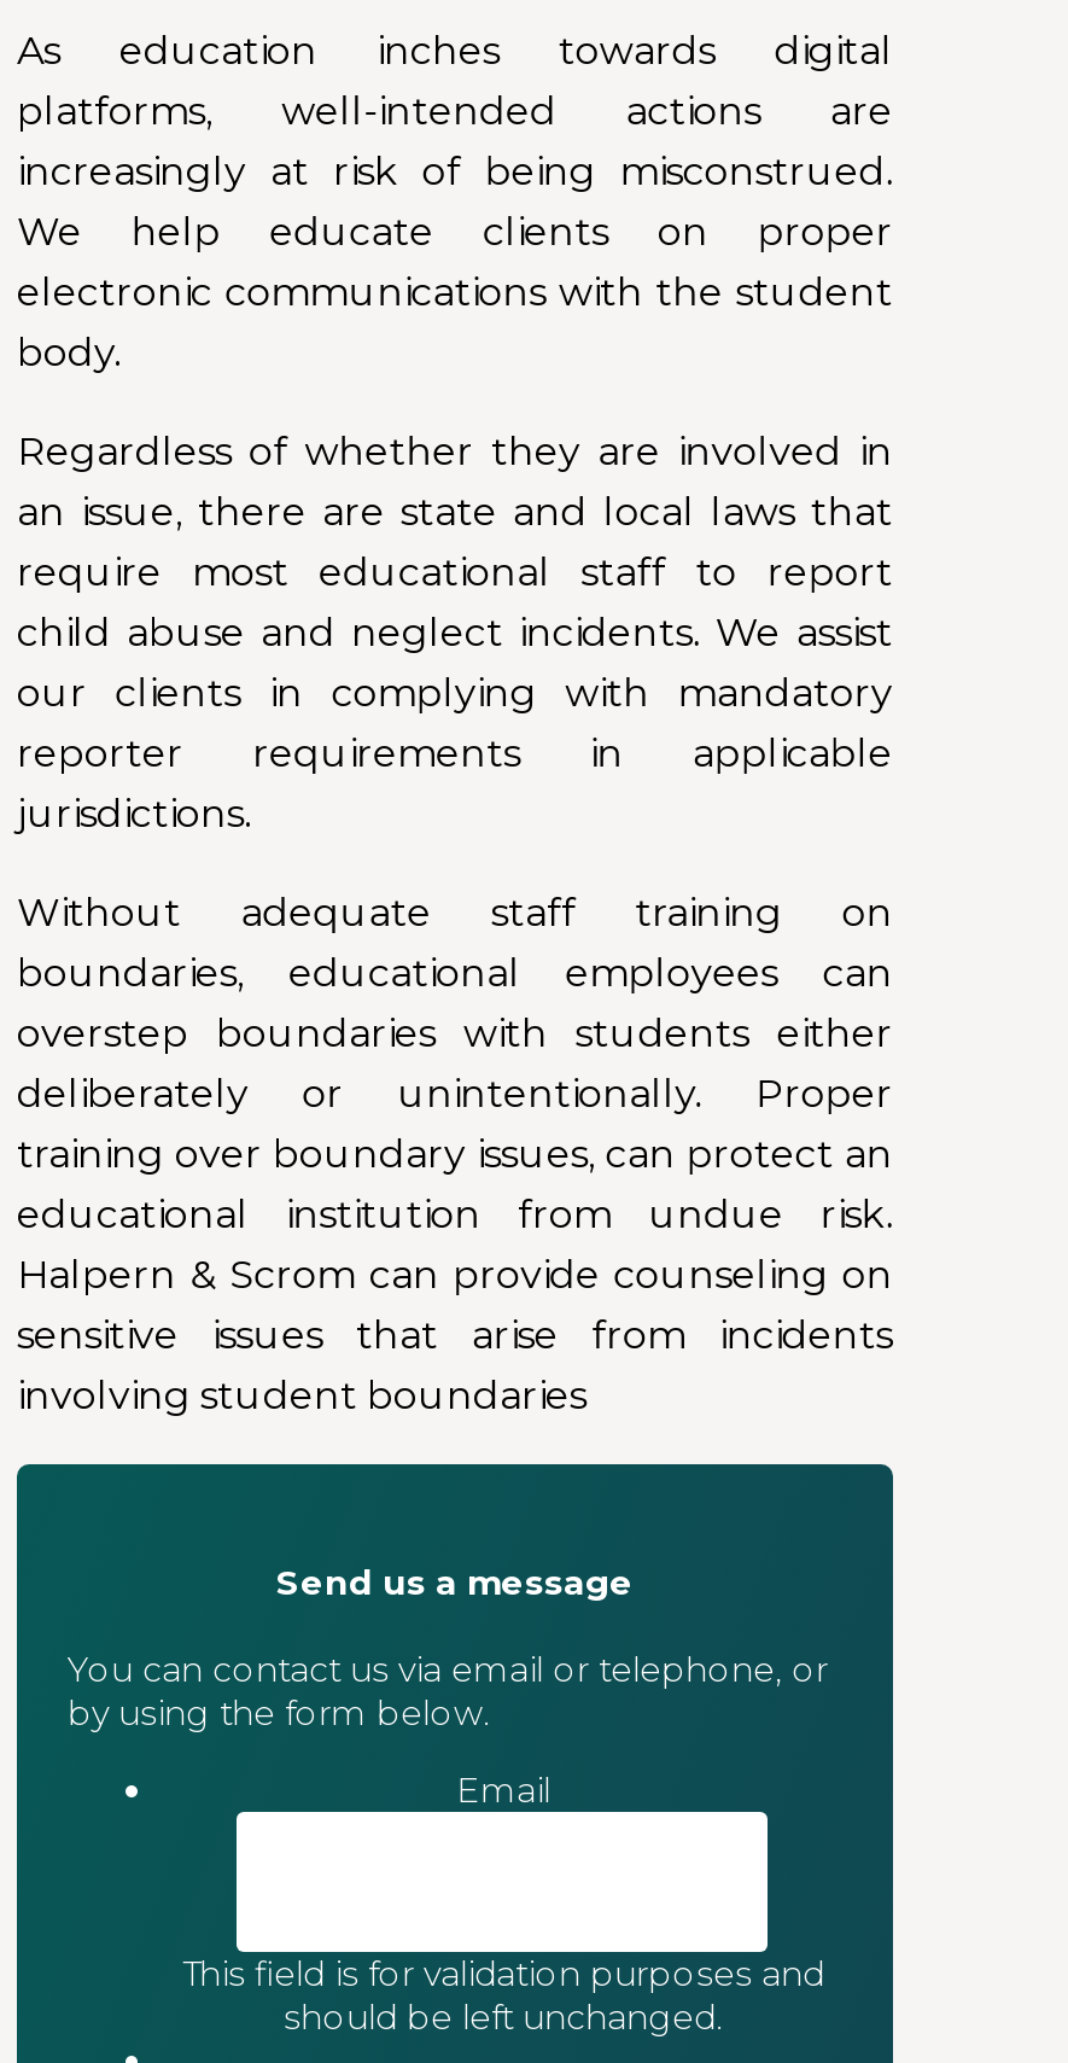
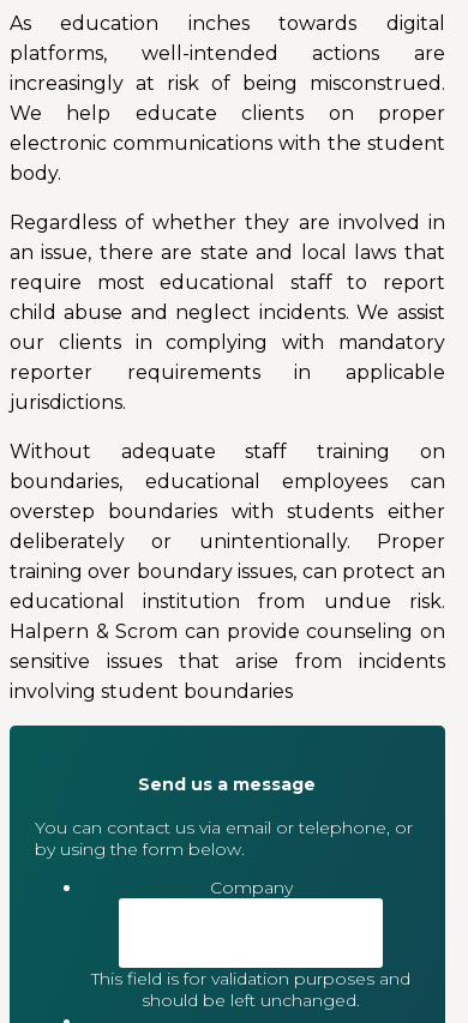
- Email
+ Company
